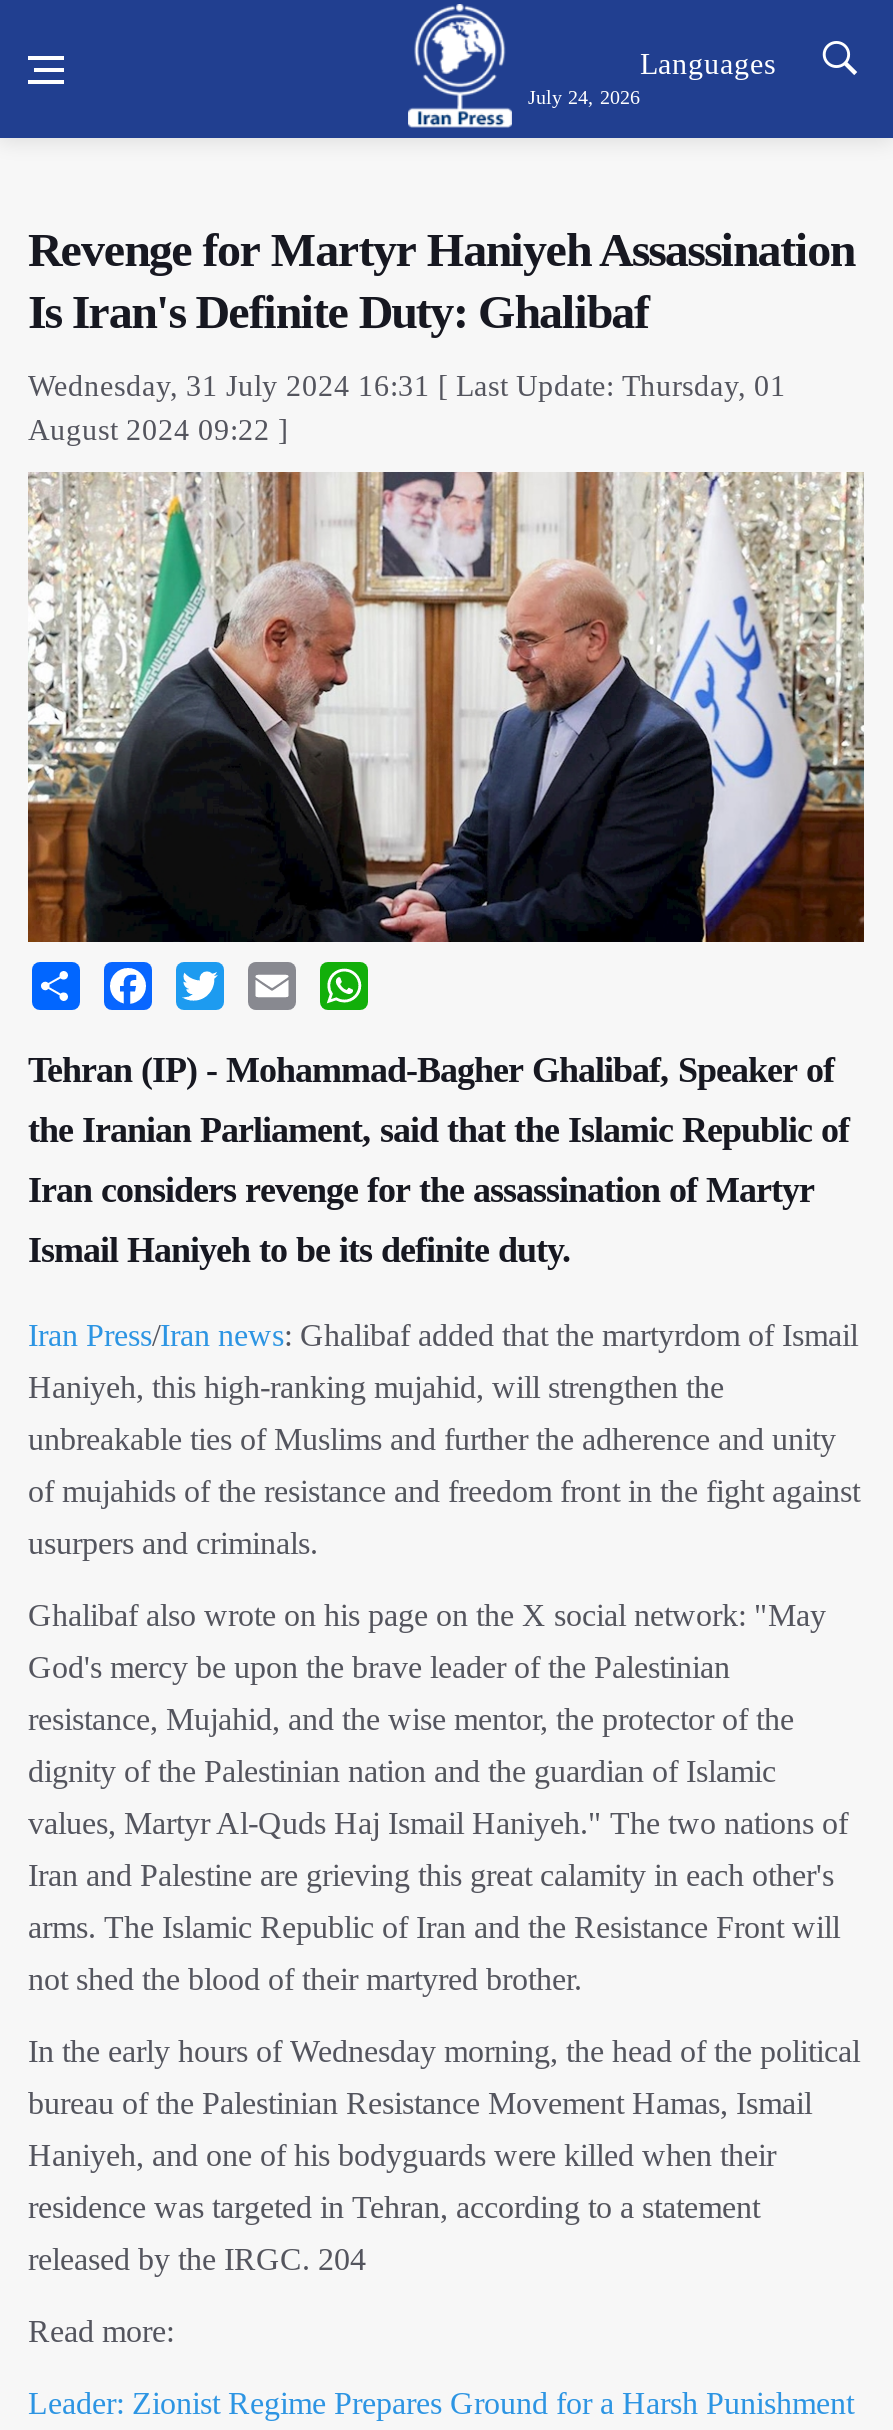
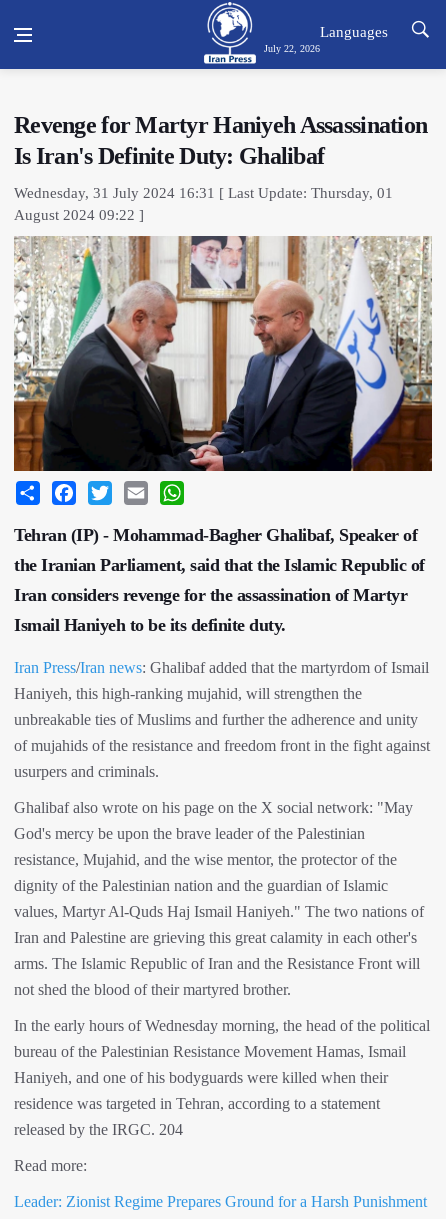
- July 24, 2026
+ July 22, 2026
